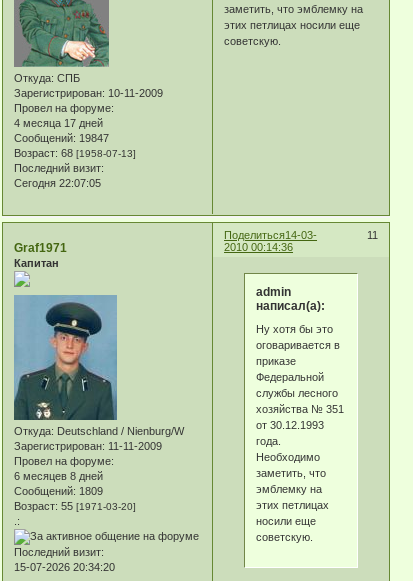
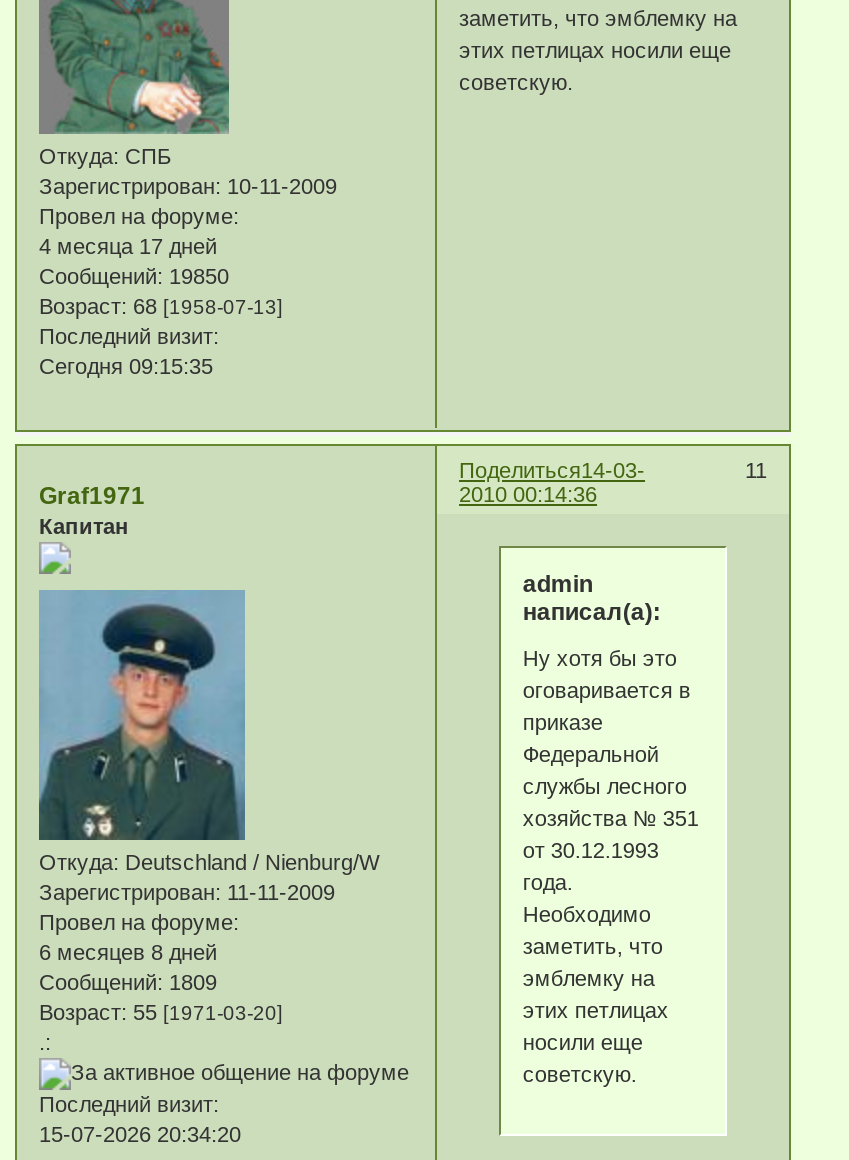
- Сообщений: 19847
+ Сообщений: 19850

- Сегодня 22:07:05
+ Сегодня 09:15:35
